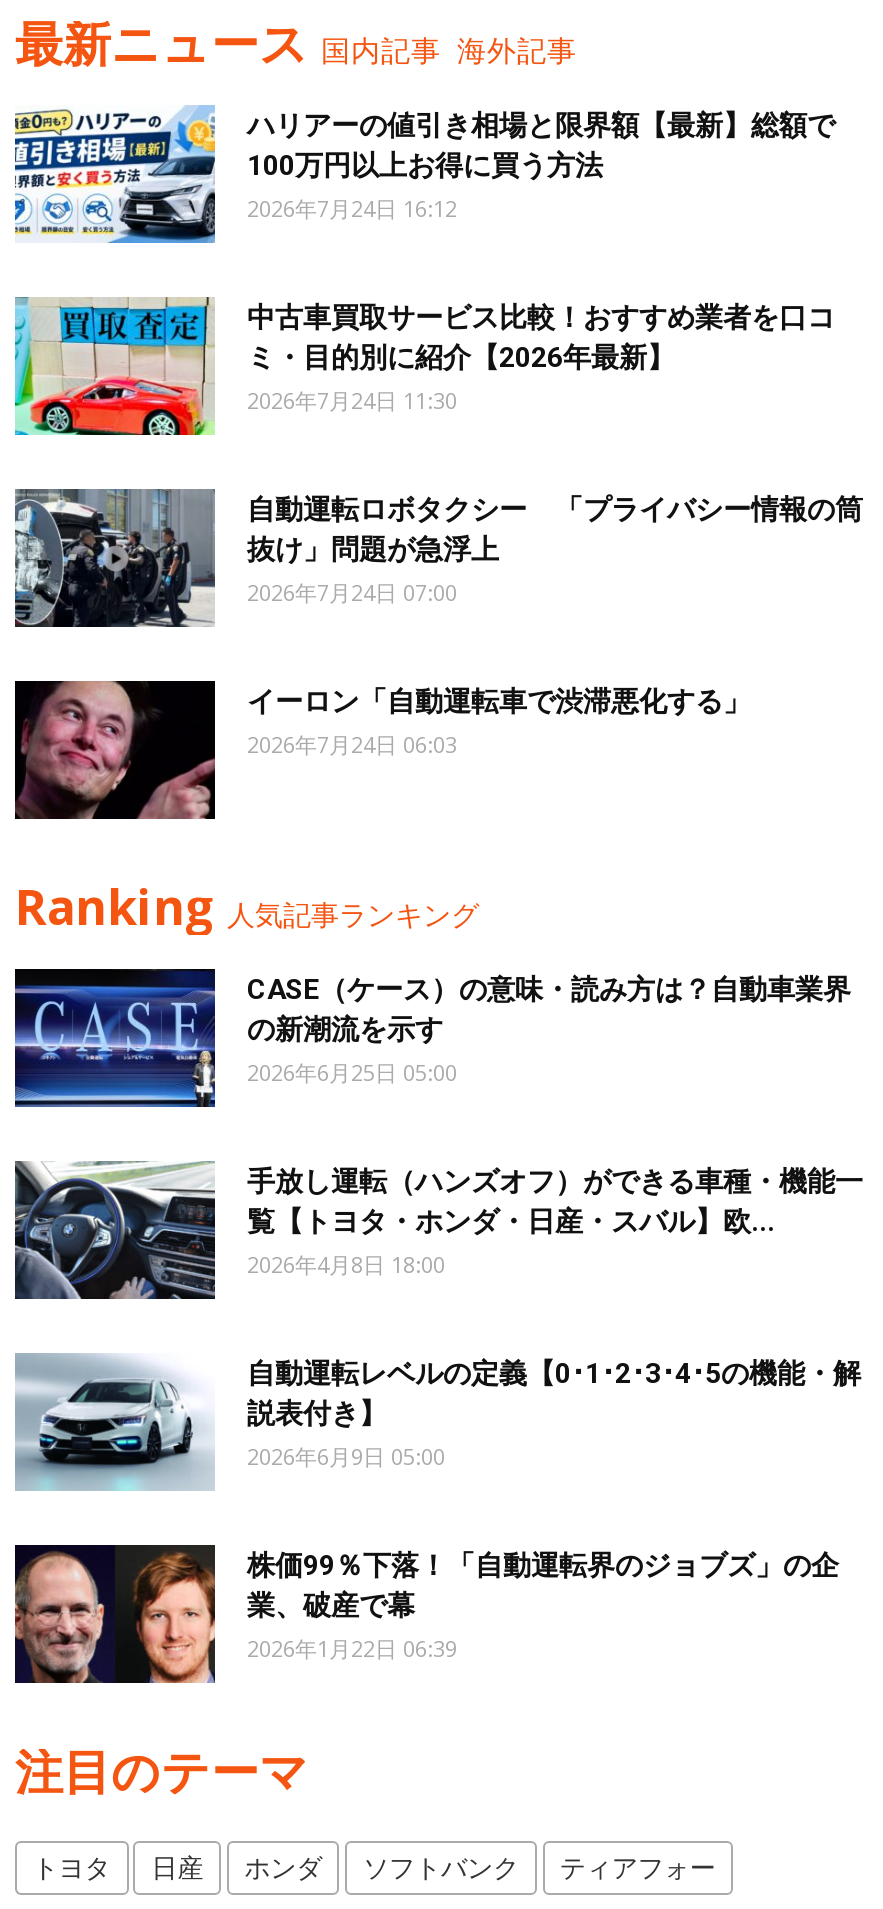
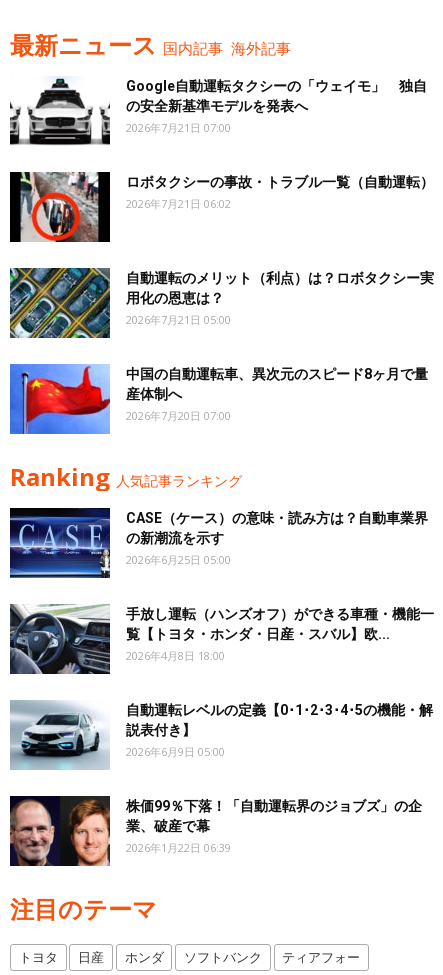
- [image]
- ハリアーの値引き相場と限界額【最新】総額で
- 100万円以上お得に買う方法
- 2026年7月24日 16:12
+ [image]
+ Google自動運転タクシーの「ウェイモ」 独自
+ の安全新基準モデルを発表へ
+ 2026年7月21日 07:00

- [image]
- 中古車買取サービス比較！おすすめ業者を口コ
- ミ・目的別に紹介【2026年最新】
- 2026年7月24日 11:30
+ [image]
+ ロボタクシーの事故・トラブル一覧（自動運転）
+ 2026年7月21日 06:02

- [image]
- 自動運転ロボタクシー 「プライバシー情報の筒
- 抜け」問題が急浮上
- 2026年7月24日 07:00
+ [image]
+ 自動運転のメリット（利点）は？ロボタクシー実
+ 用化の恩恵は？
+ 2026年7月21日 05:00

- [image]
- イーロン「自動運転車で渋滞悪化する」
- 2026年7月24日 06:03
+ [image]
+ 中国の自動運転車、異次元のスピード8ヶ月で量
+ 産体制へ
+ 2026年7月20日 07:00
